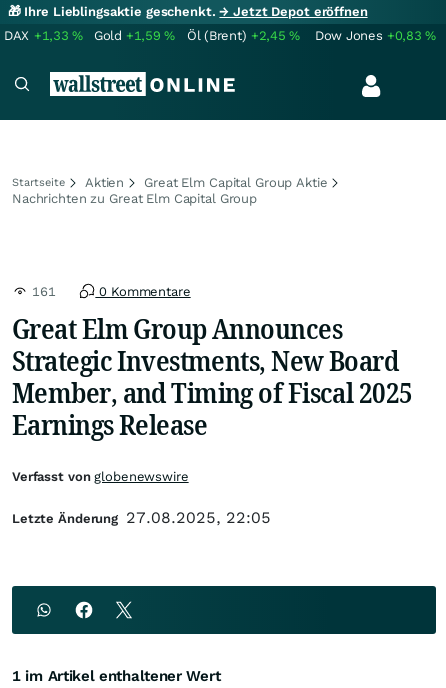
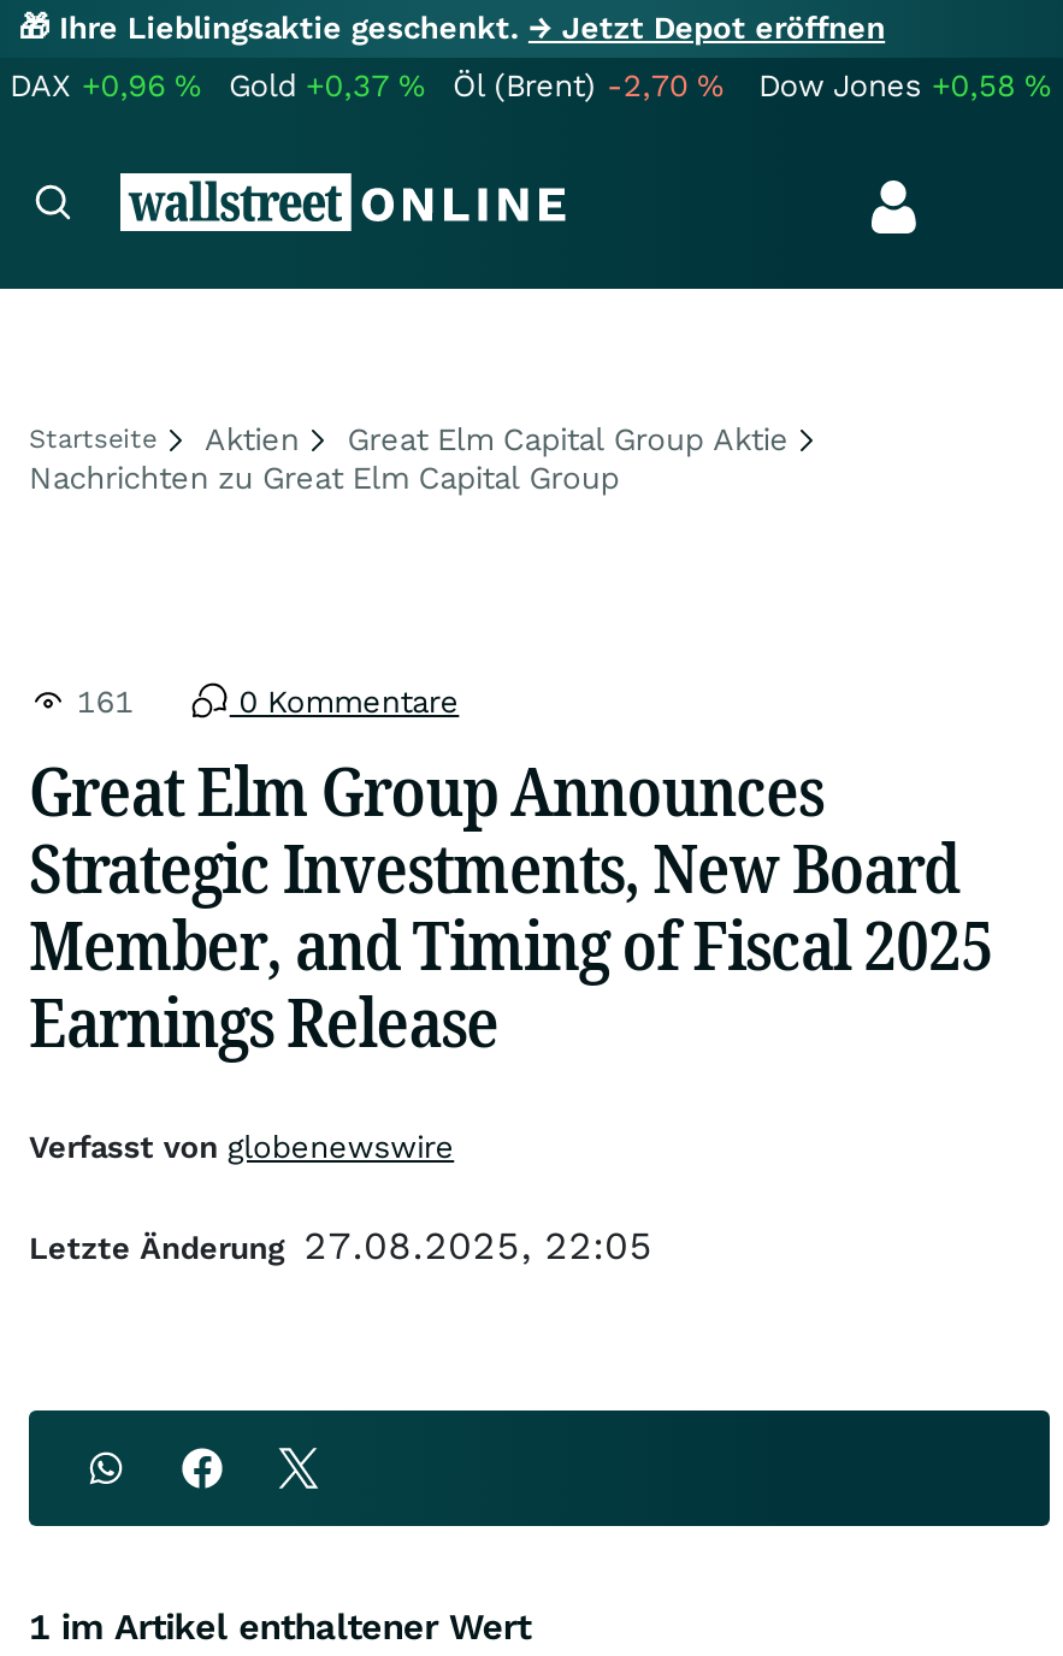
- DAX +1,33%
+ DAX +0,96%

- Gold +1,59%
+ Gold +0,37%

- Öl (Brent) +2,45%
+ Öl (Brent) -2,70%

- Dow Jones +0,83%
+ Dow Jones +0,58%
